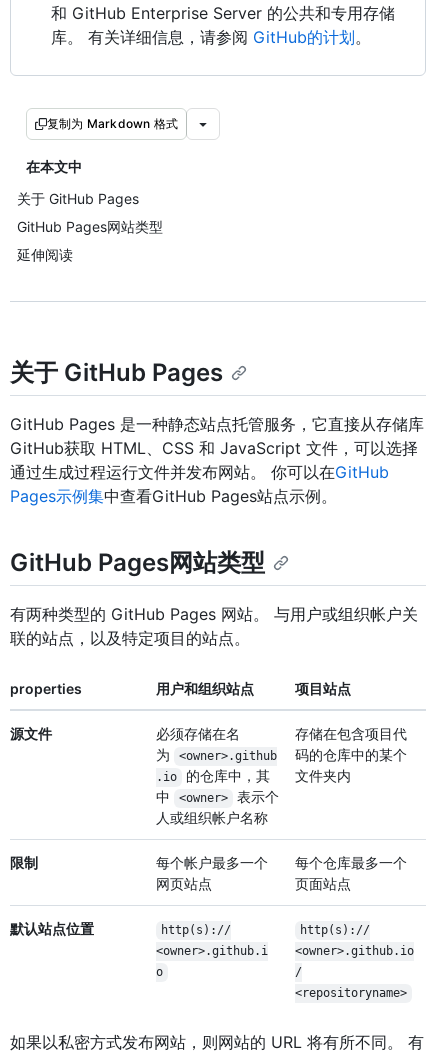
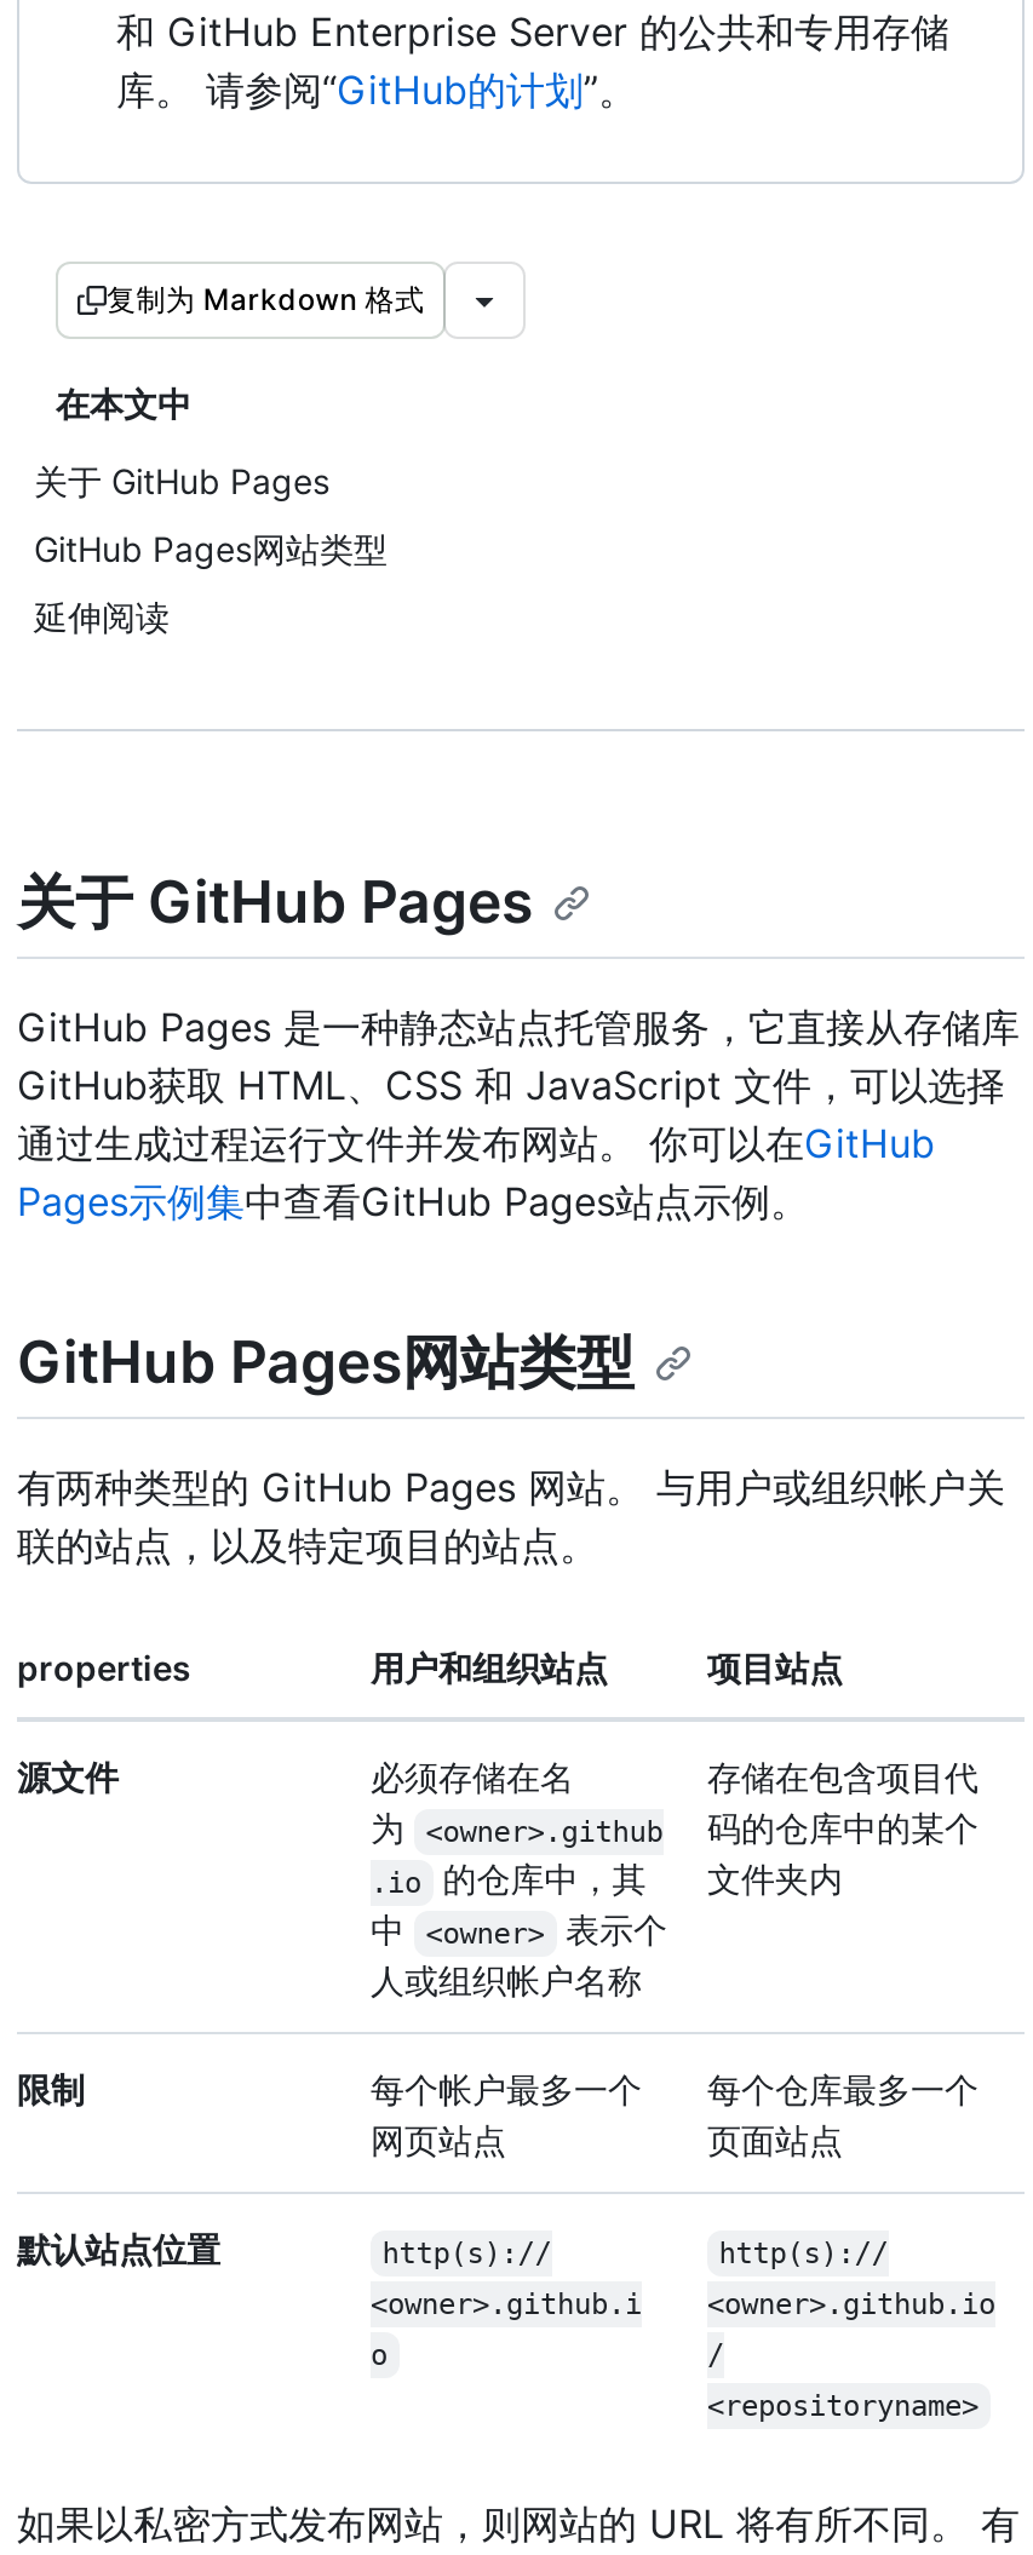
- 库。 有关详细信息，请参阅GitHub的计划。
+ 库。 请参阅“GitHub的计划”。
